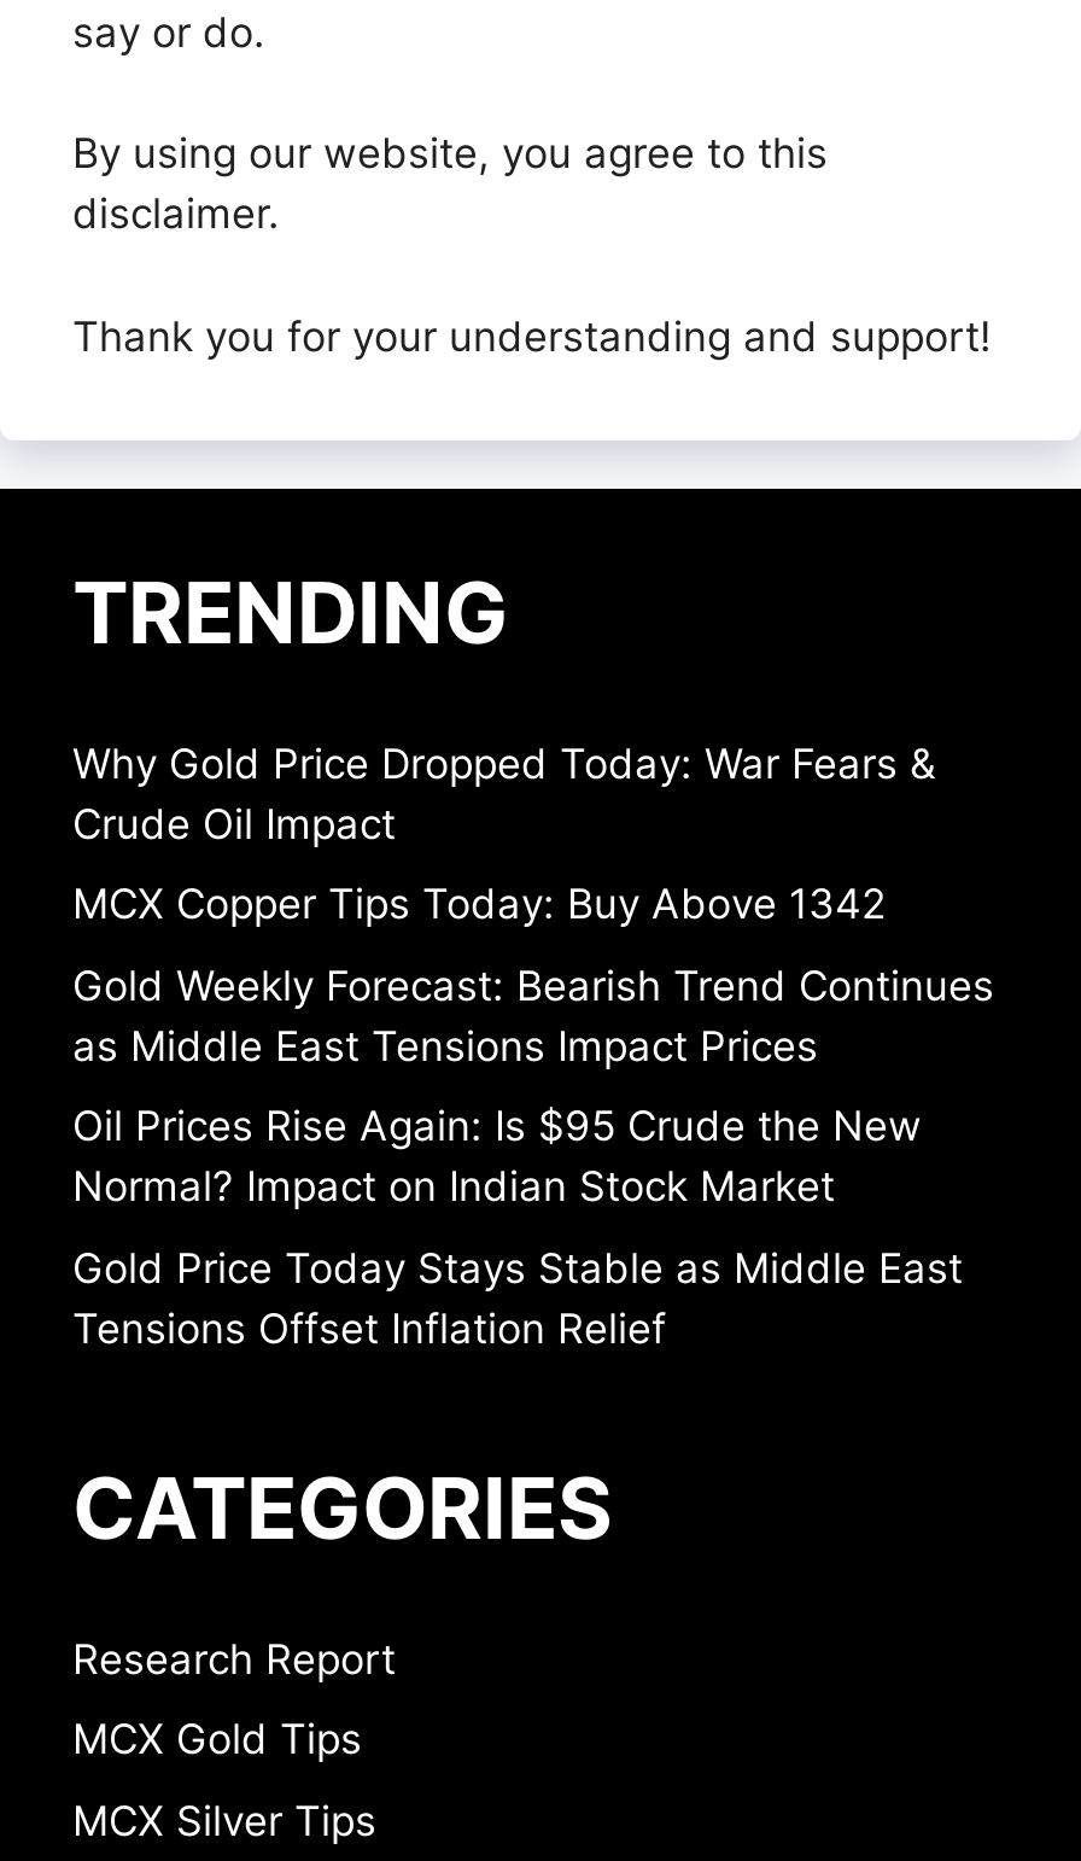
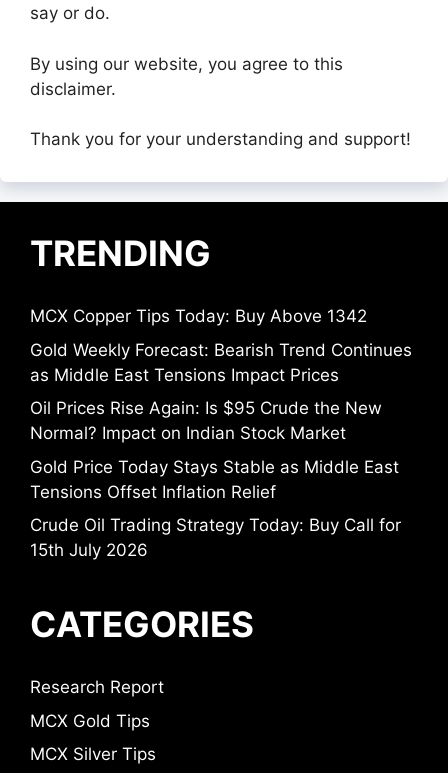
- Why Gold Price Dropped Today: War Fears &
- Crude Oil Impact

moved up: MCX Copper Tips Today: Buy Above 1342 | Gold Weekly Forecast: Bearish Trend Continues | as Middle East Tensions Impact Prices | Oil Prices Rise Again: Is $95 Crude the New | Normal? Impact on Indian Stock Market | Gold Price Today Stays Stable as Middle East | Tensions Offset Inflation Relief

+ Crude Oil Trading Strategy Today: Buy Call for
+ 15th July 2026
